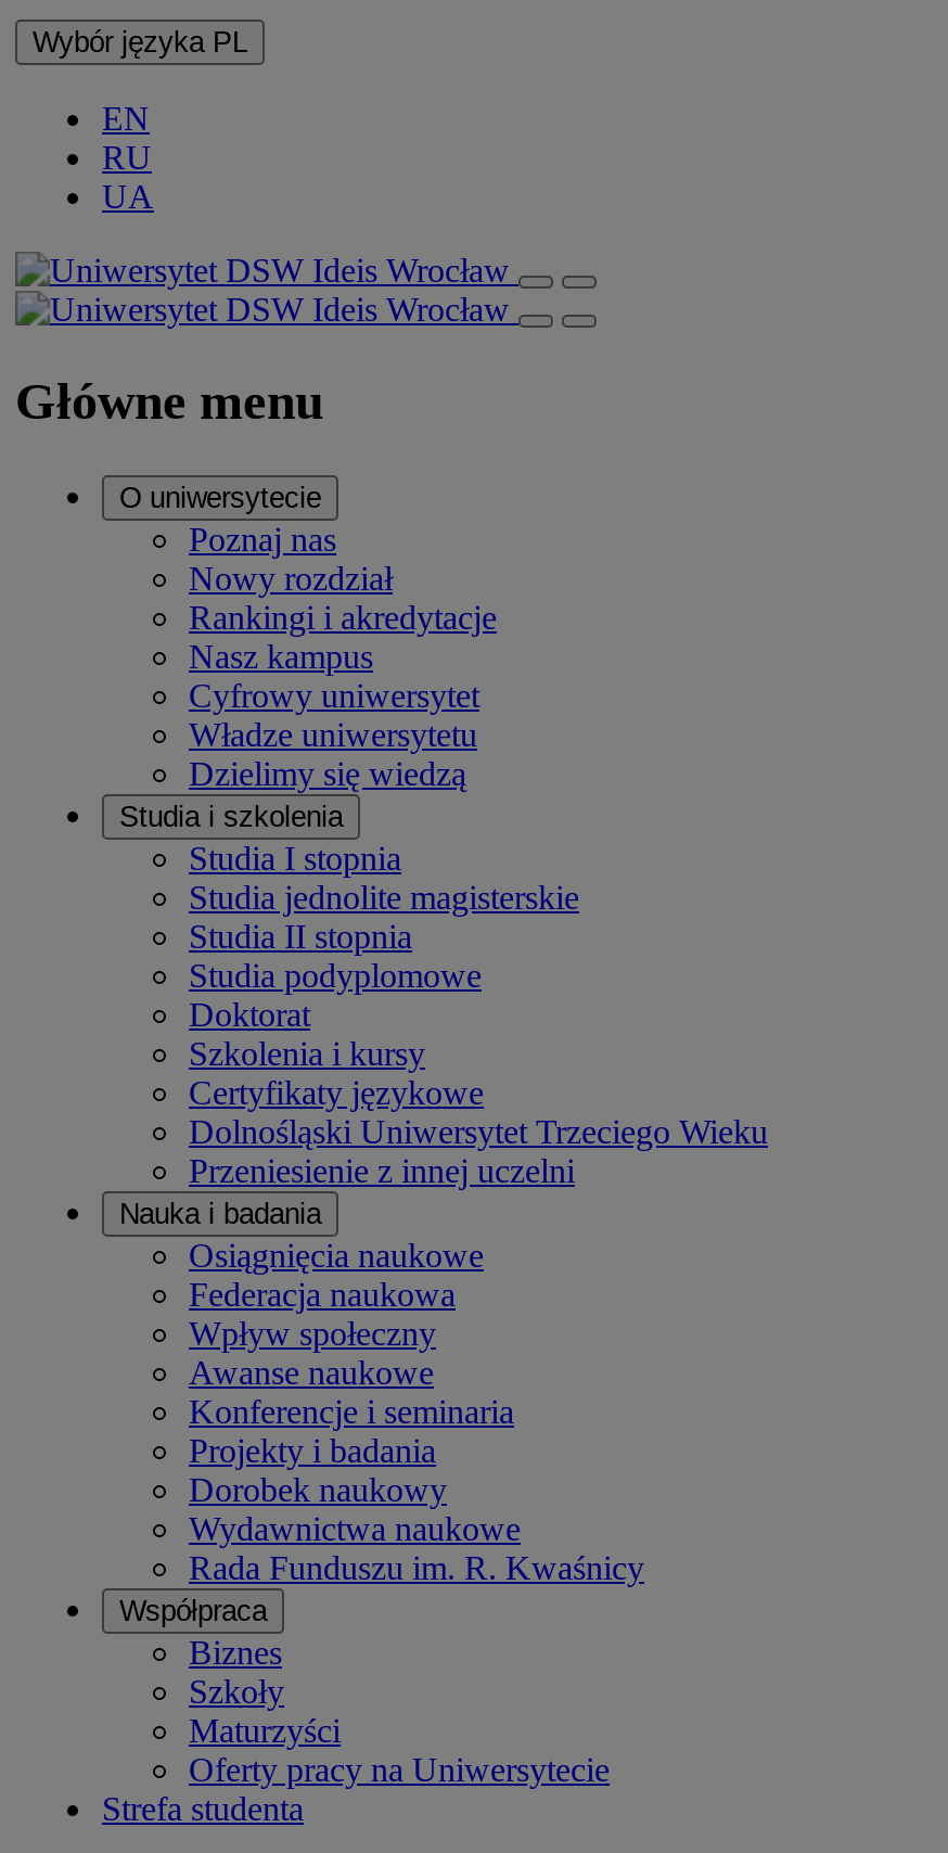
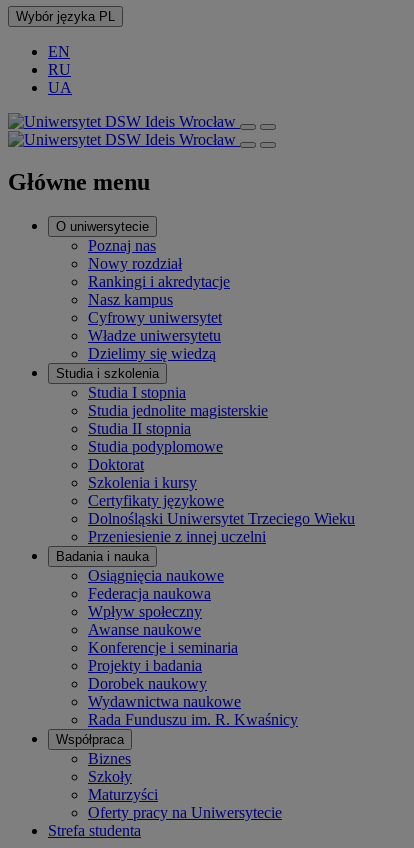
- Nauka i badania
+ Badania i nauka
